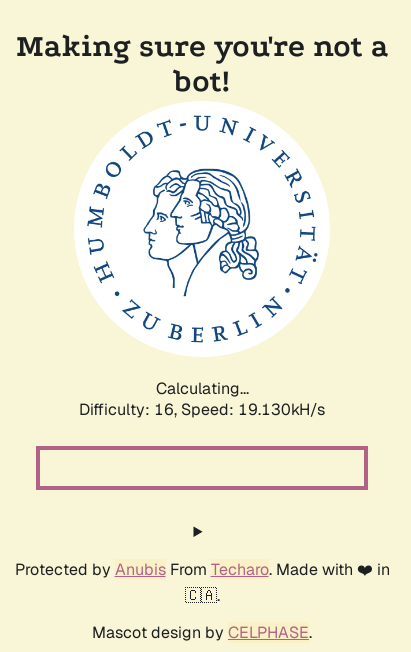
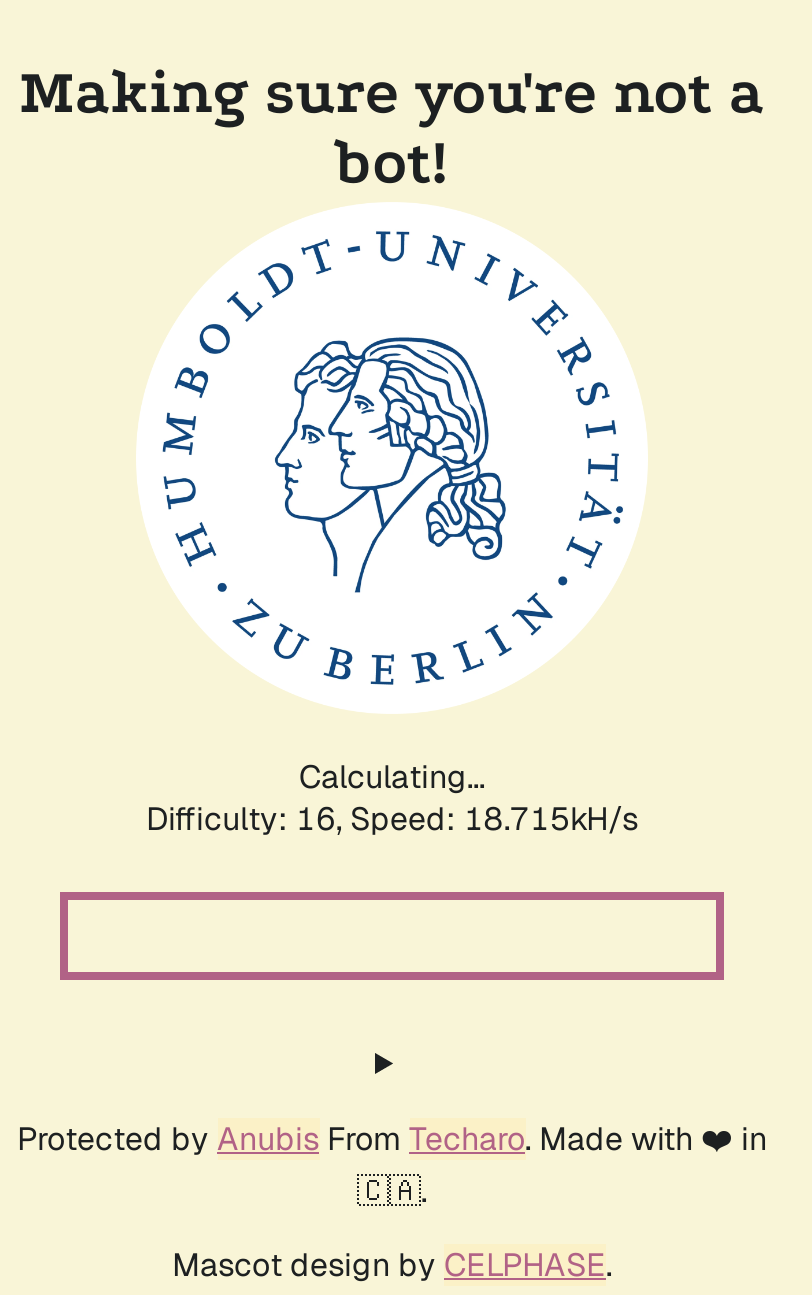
- Difficulty: 16, Speed: 19.130kH/s
+ Difficulty: 16, Speed: 18.715kH/s
